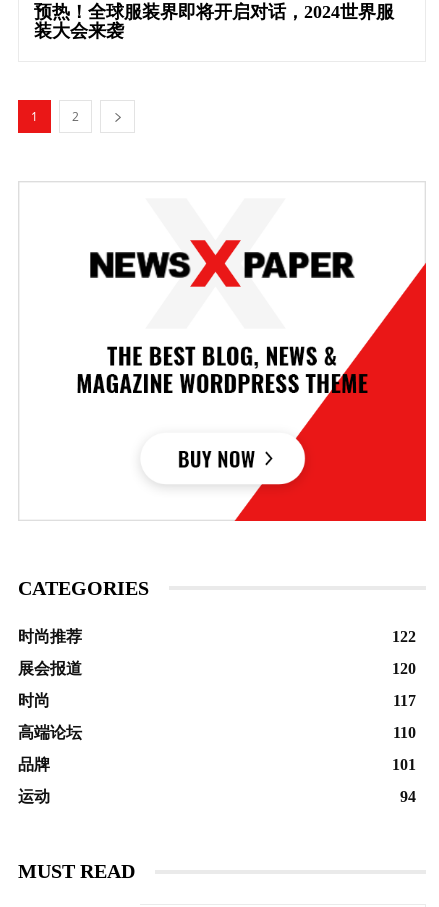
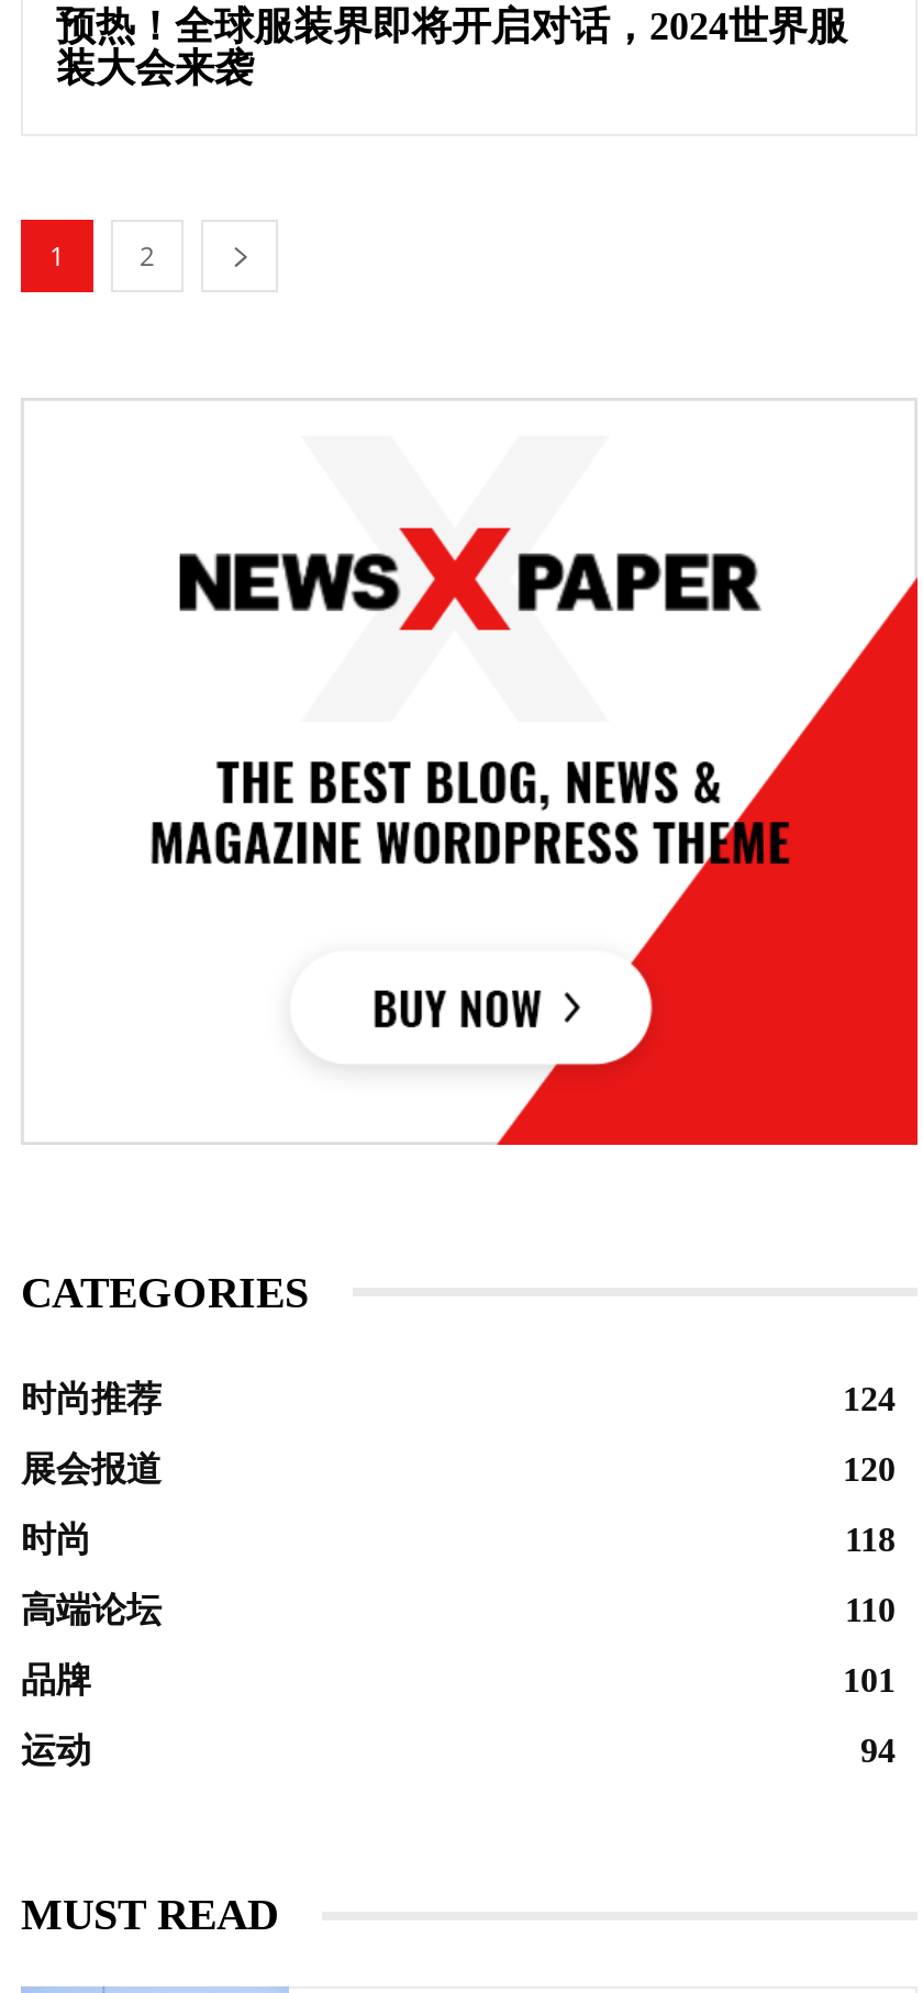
- 122
+ 124

- 117
+ 118
